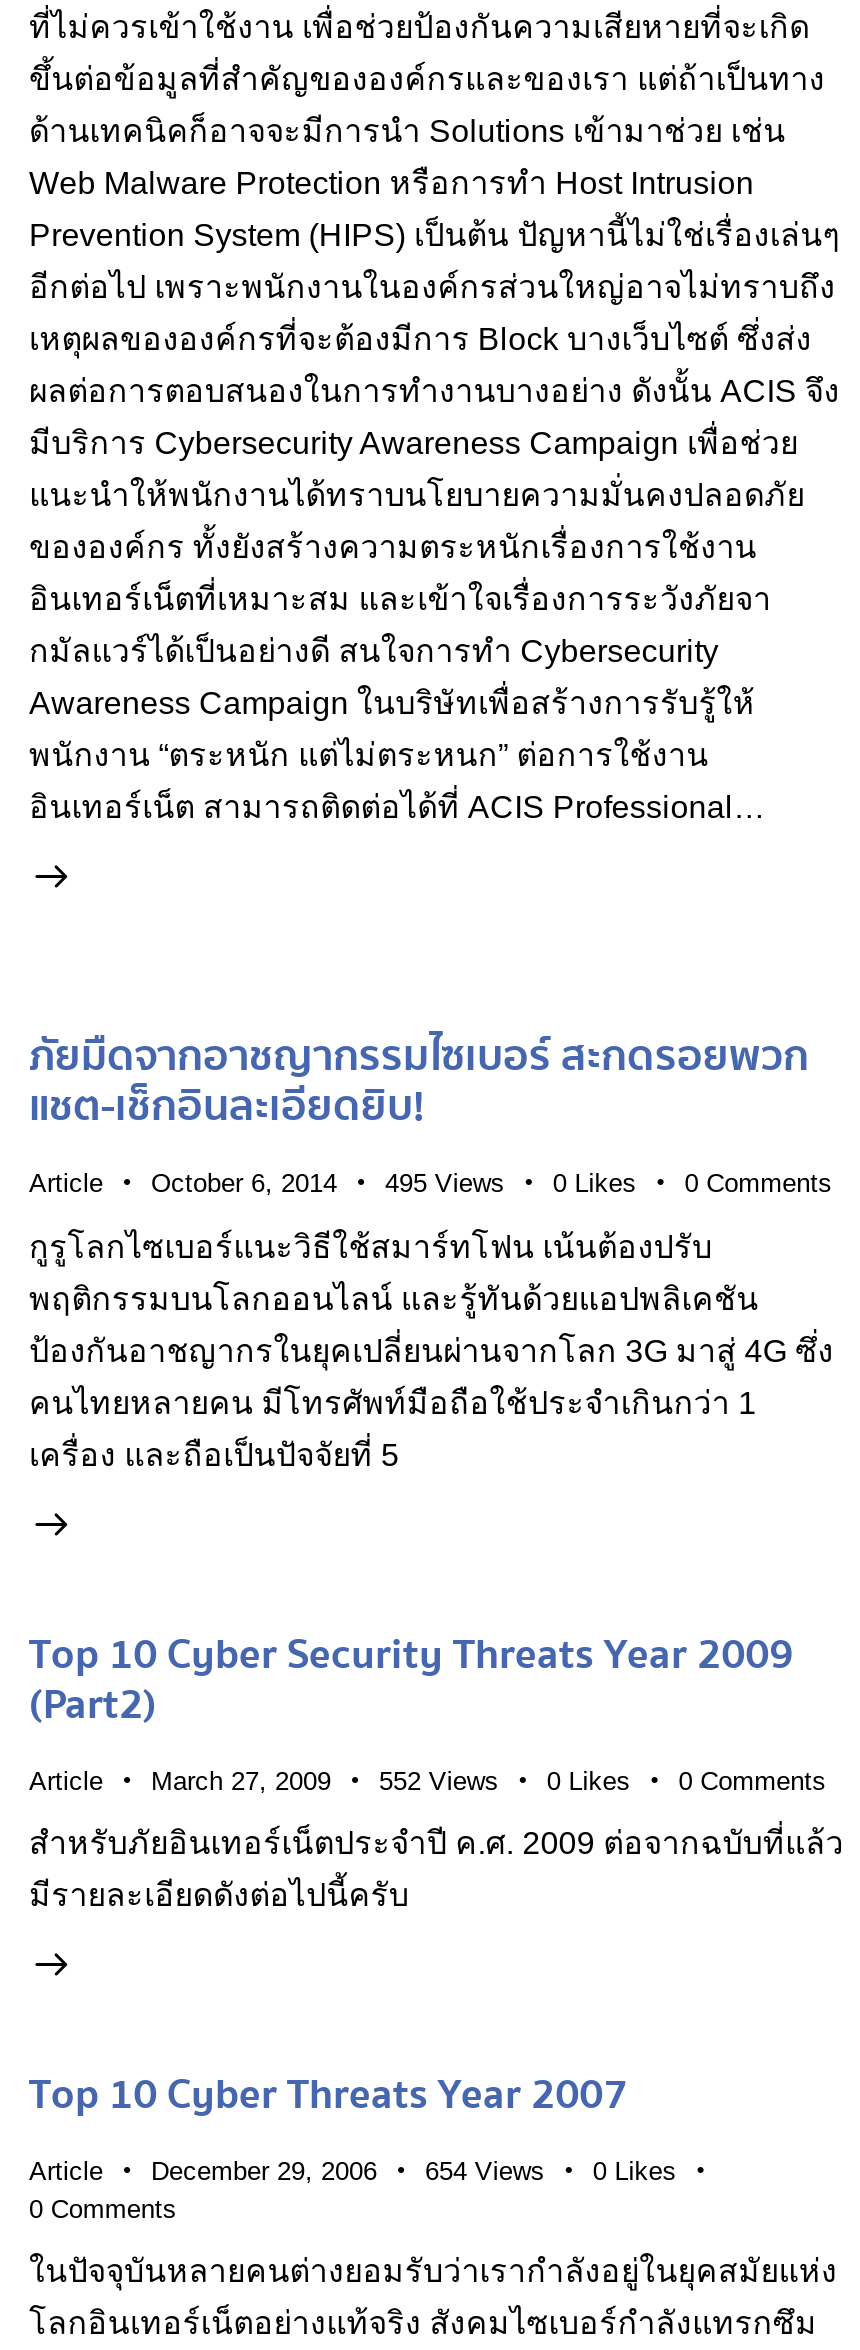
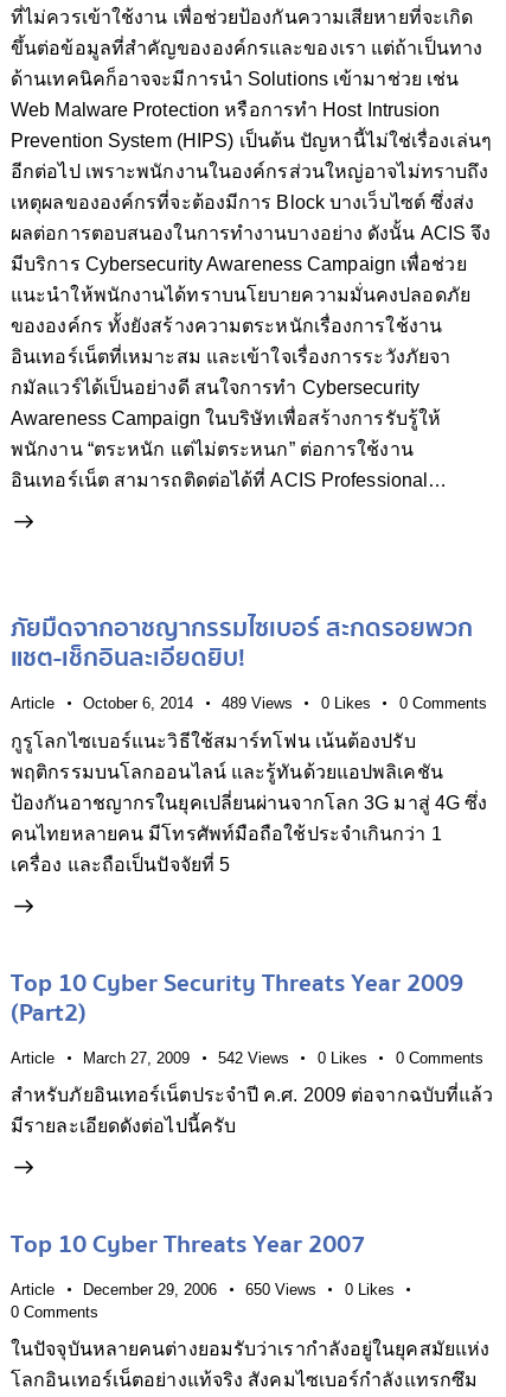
- Article October 6, 2014 495 Views 0 Likes 0 Comments
+ Article October 6, 2014 489 Views 0 Likes 0 Comments

- Article March 27, 2009 552 Views 0 Likes 0 Comments
+ Article March 27, 2009 542 Views 0 Likes 0 Comments

- Article December 29, 2006 654 Views 0 Likes
+ Article December 29, 2006 650 Views 0 Likes
